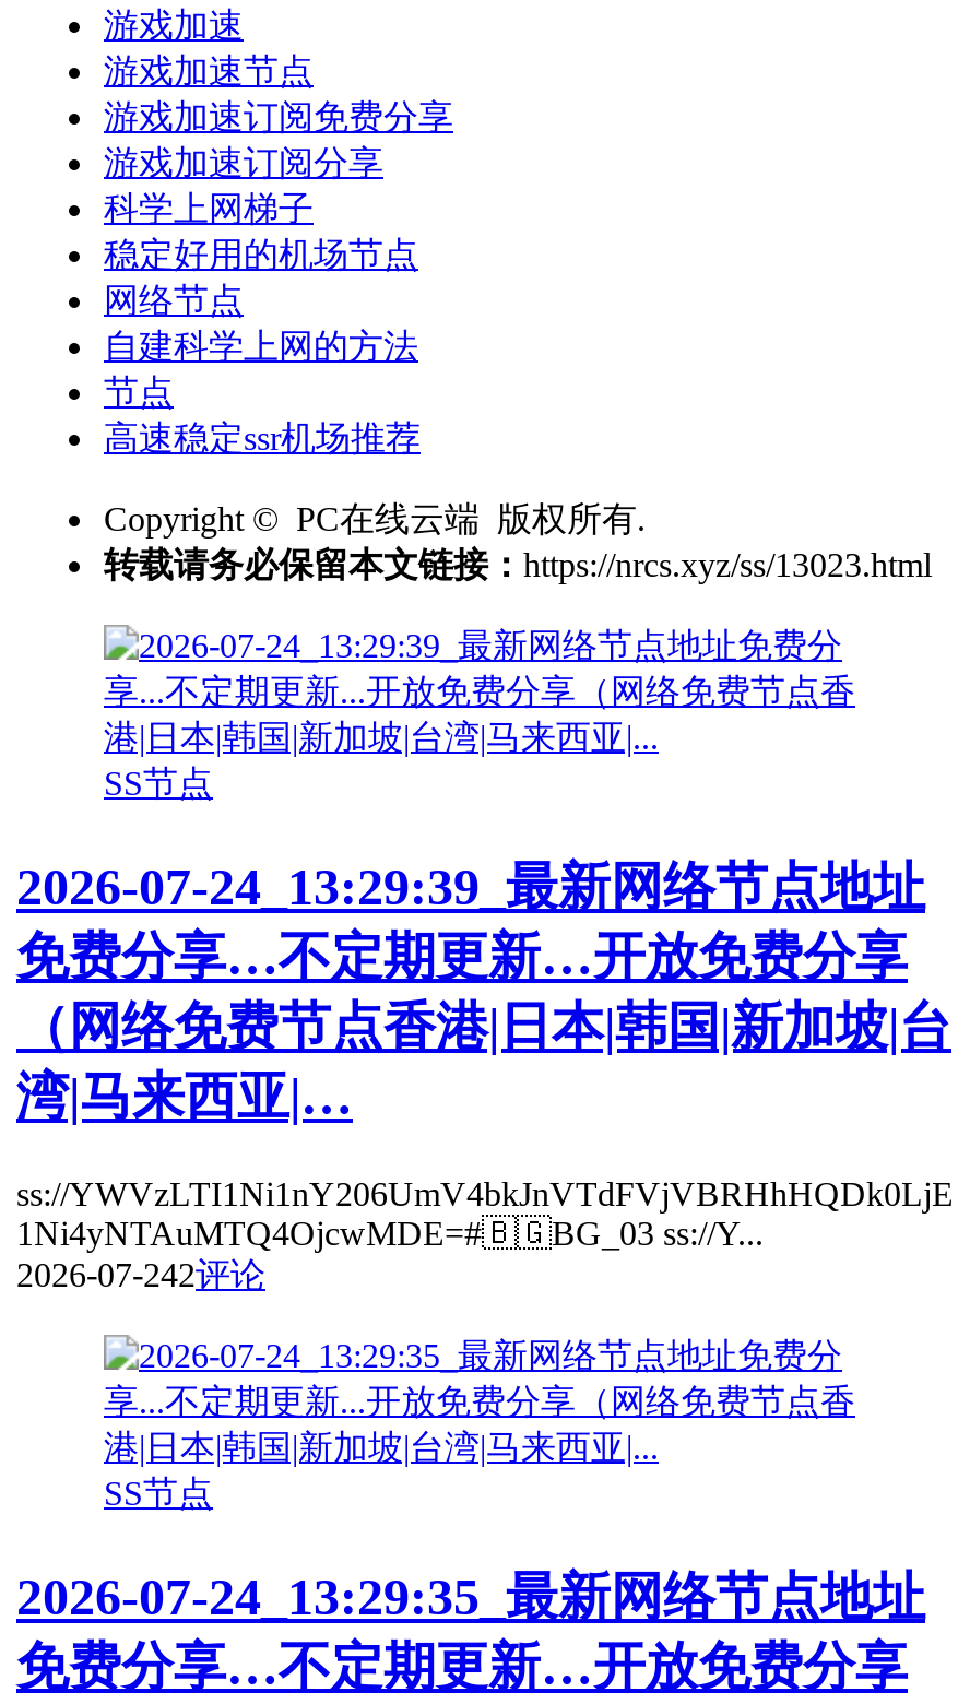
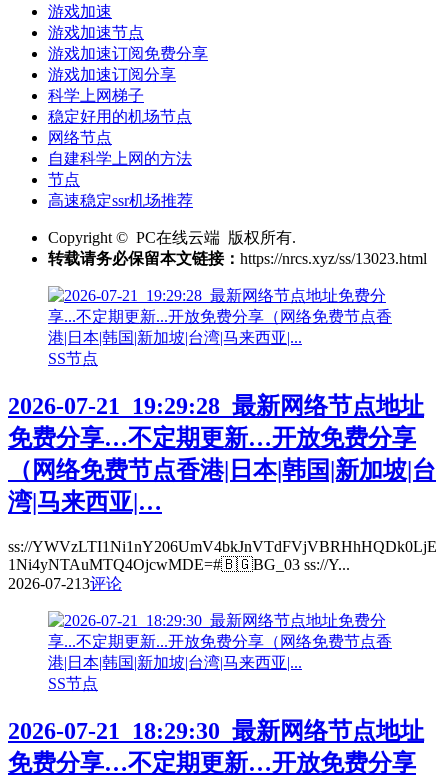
- 2026-07-24_13:29:39_最新网络节点地址
+ 2026-07-21_19:29:28_最新网络节点地址

- 2026-07-242评论
+ 2026-07-213评论

- 2026-07-24_13:29:35_最新网络节点地址
+ 2026-07-21_18:29:30_最新网络节点地址
